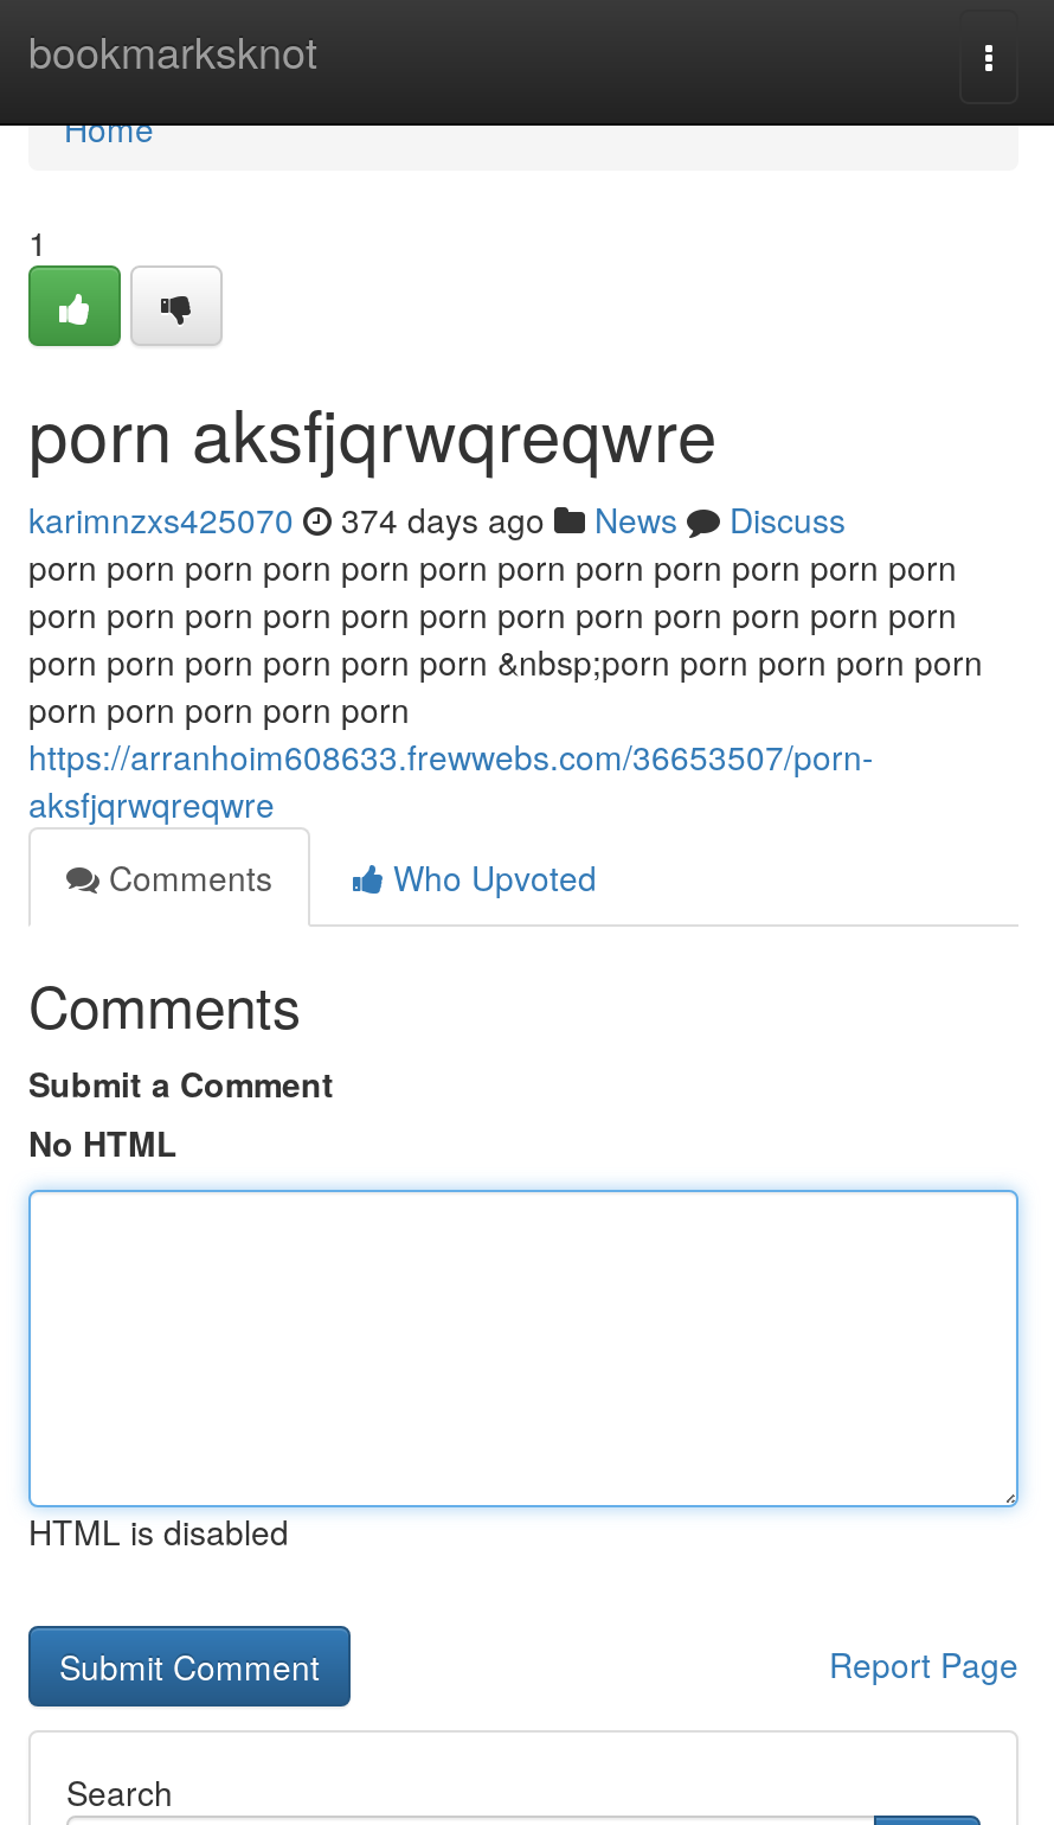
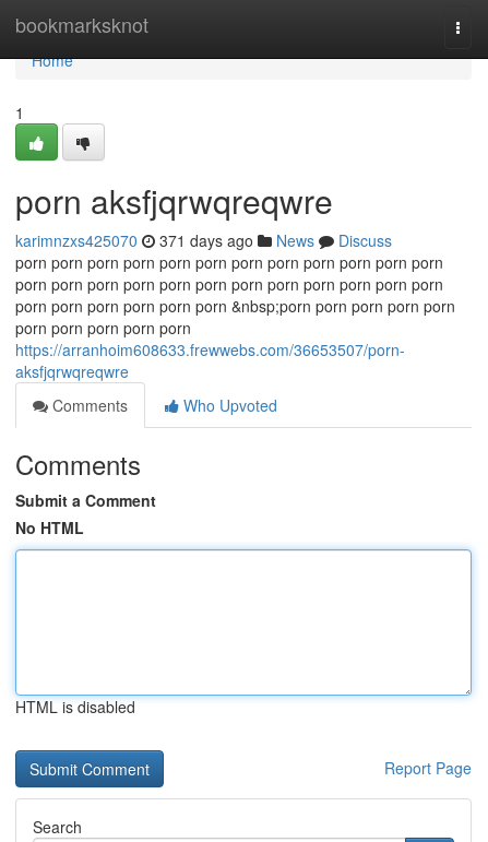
- karimnzxs425070 374 days ago News Discuss
+ karimnzxs425070 371 days ago News Discuss
